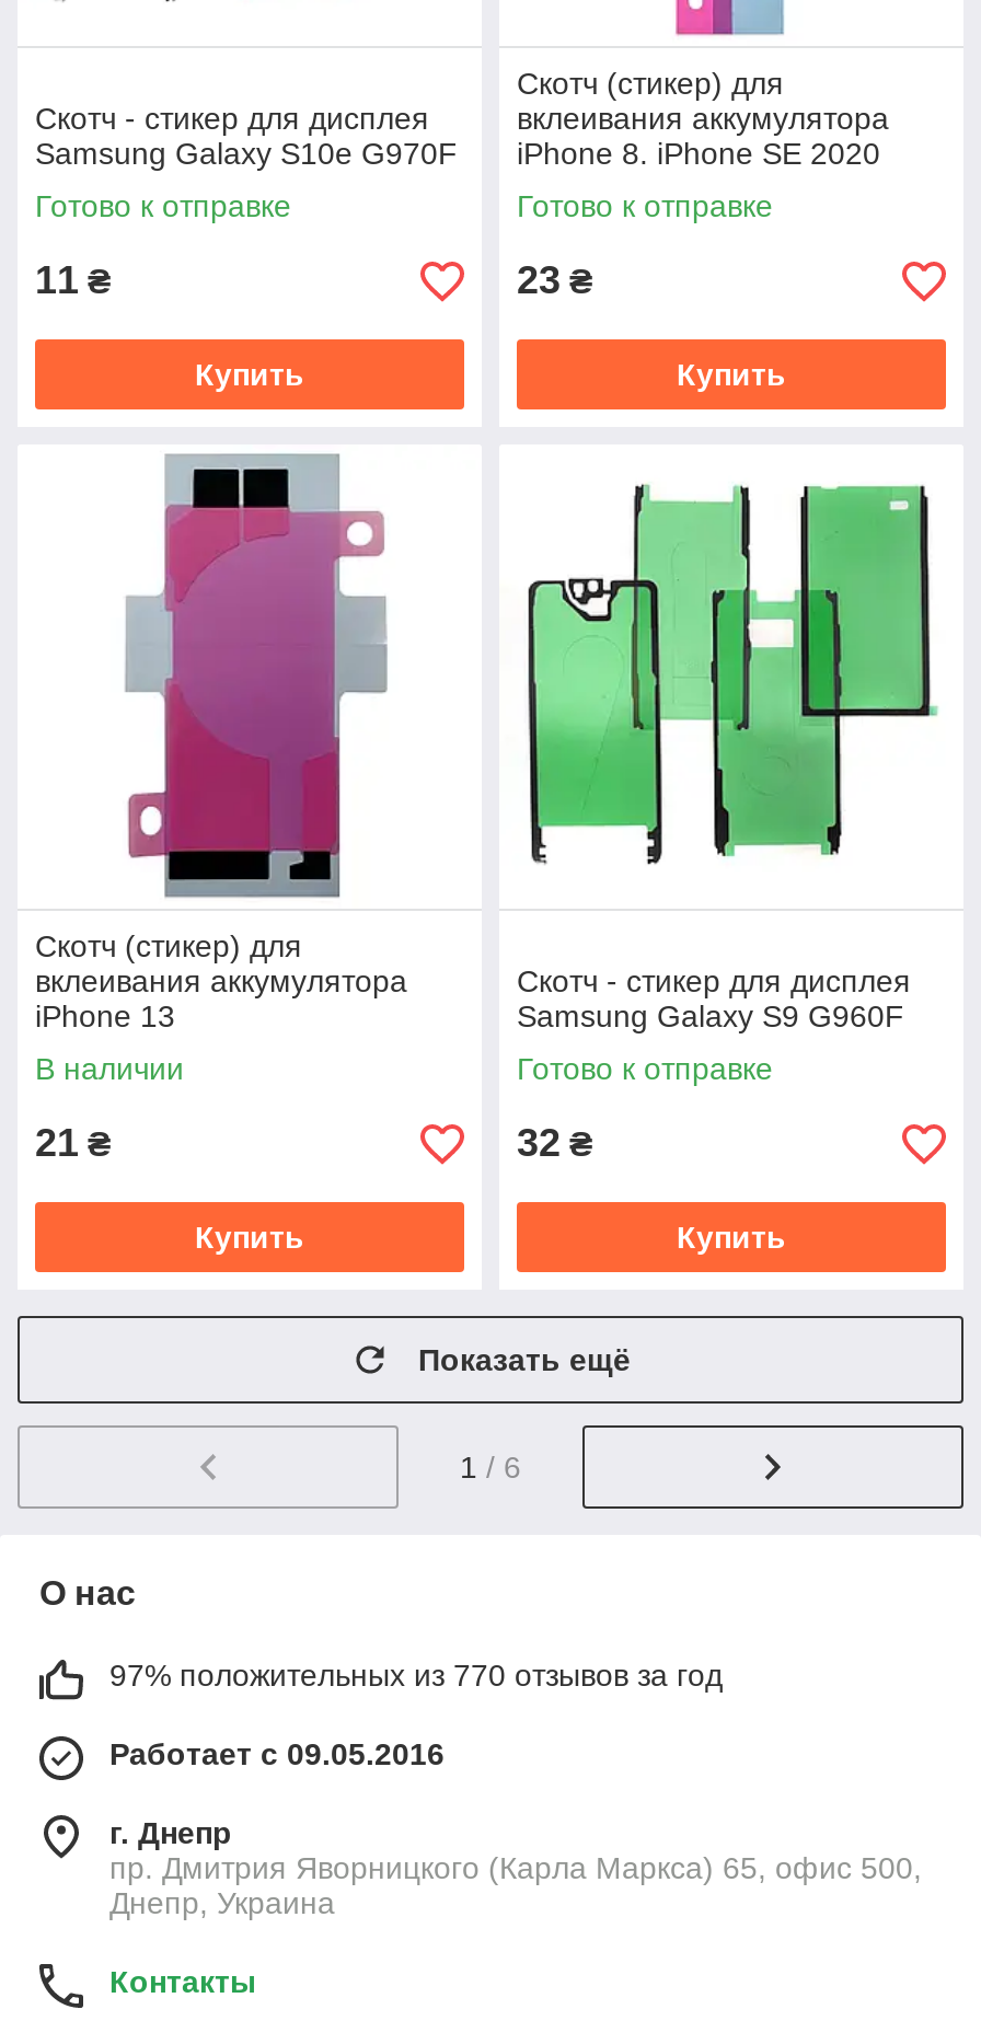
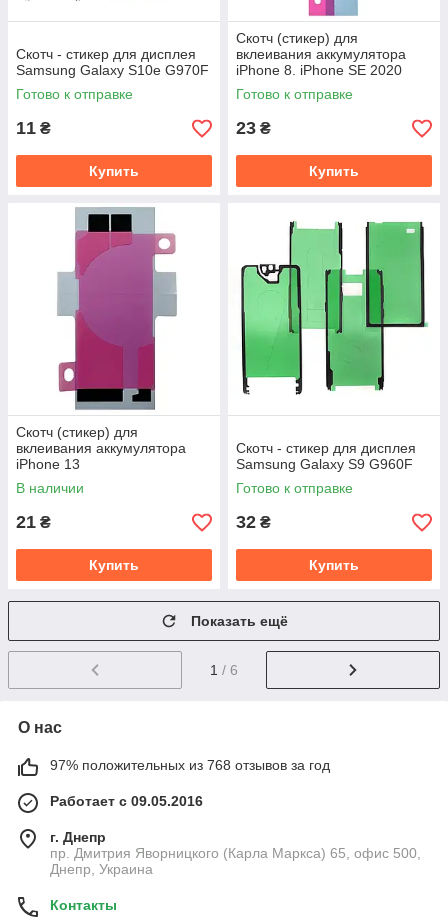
- 97% положительных из 770 отзывов за год
+ 97% положительных из 768 отзывов за год
